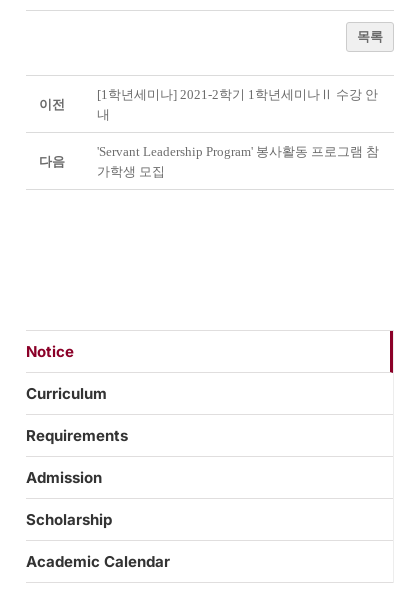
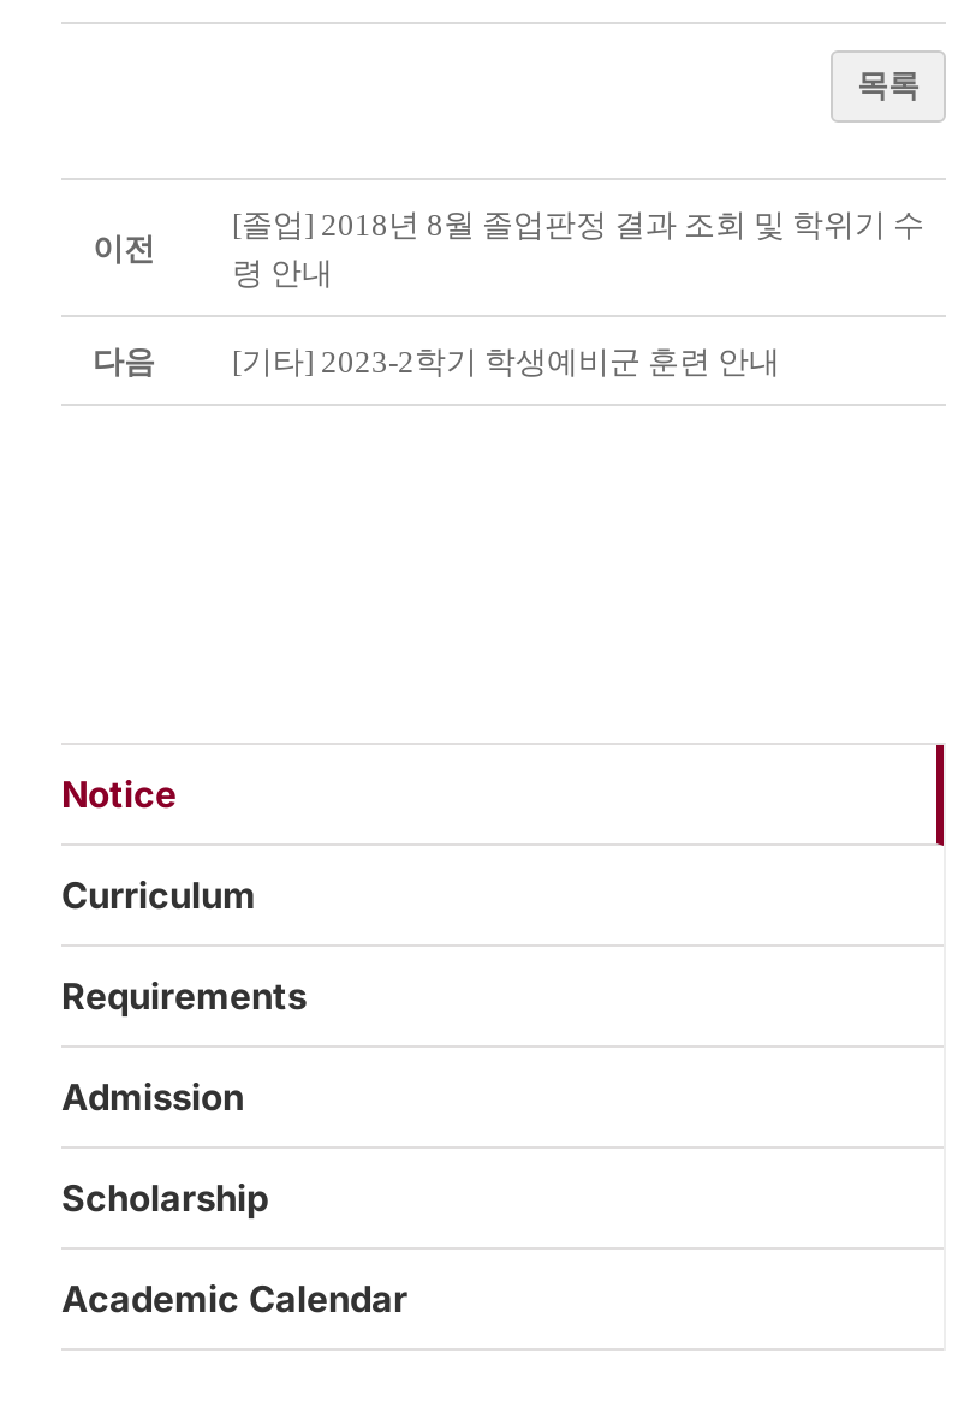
- [1학년세미나] 2021-2학기 1학년세미나Ⅱ 수강 안
- 내
+ [졸업] 2018년 8월 졸업판정 결과 조회 및 학위기 수
+ 령 안내

- 'Servant Leadership Program' 봉사활동 프로그램 참
- 가학생 모집
+ [기타] 2023-2학기 학생예비군 훈련 안내
